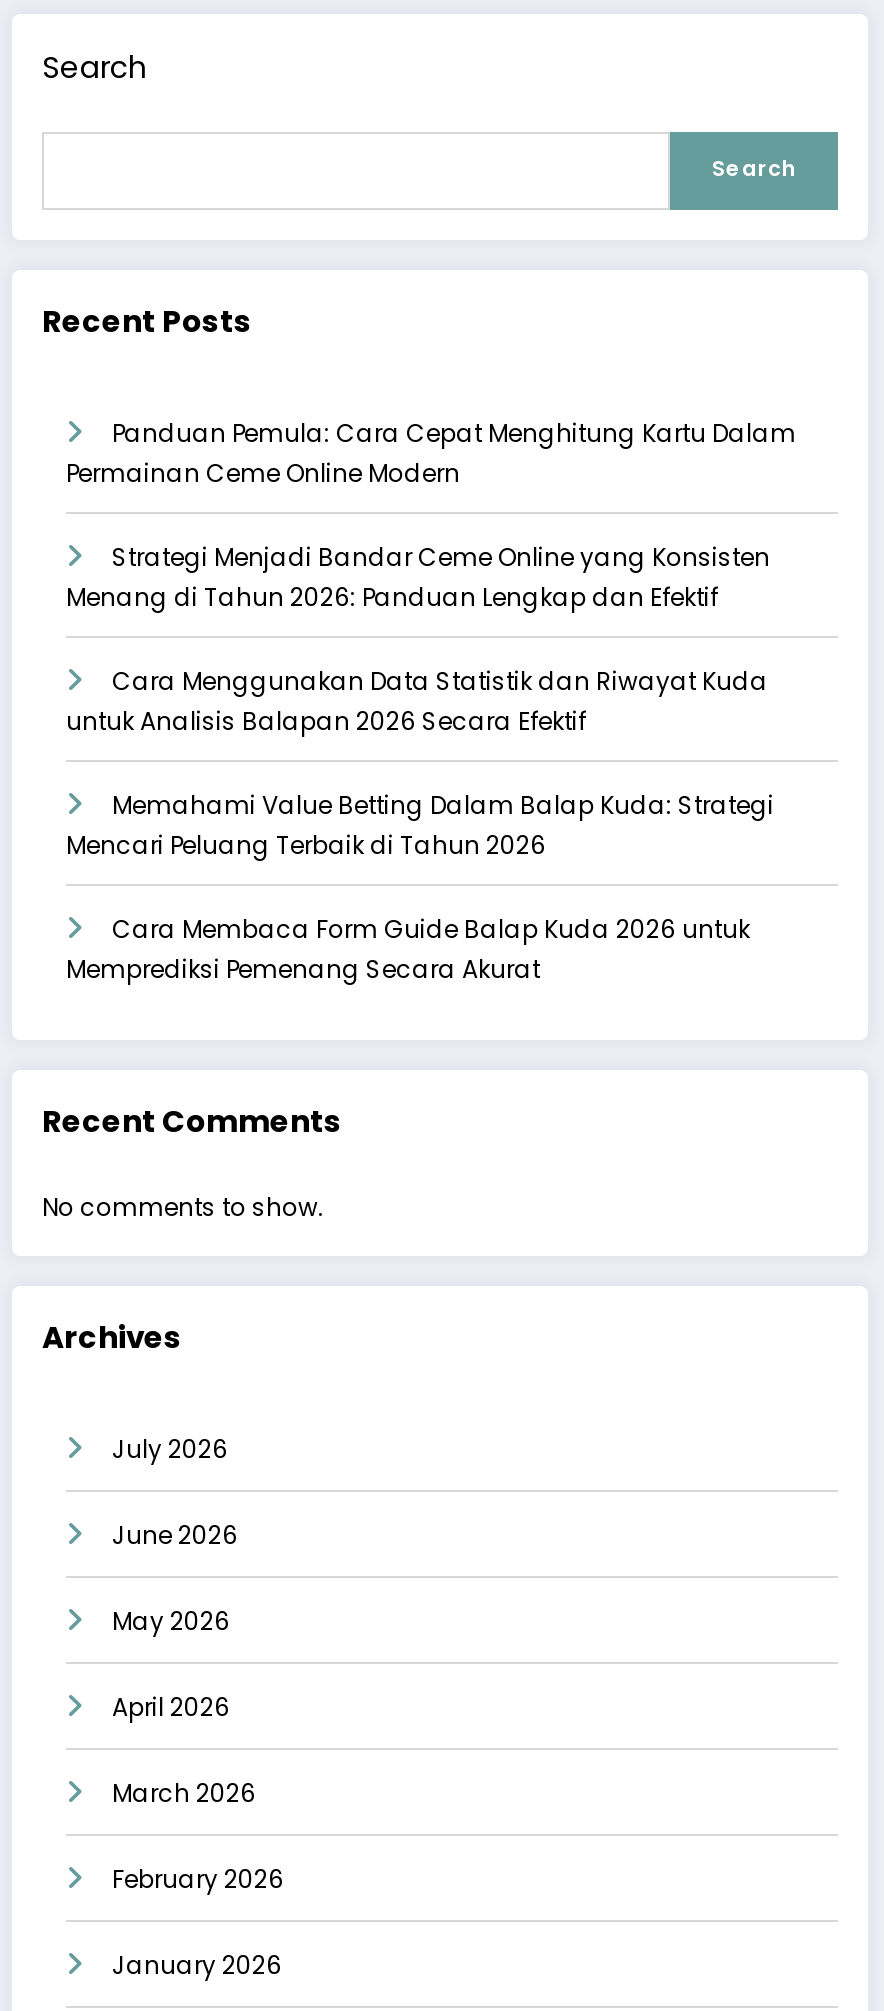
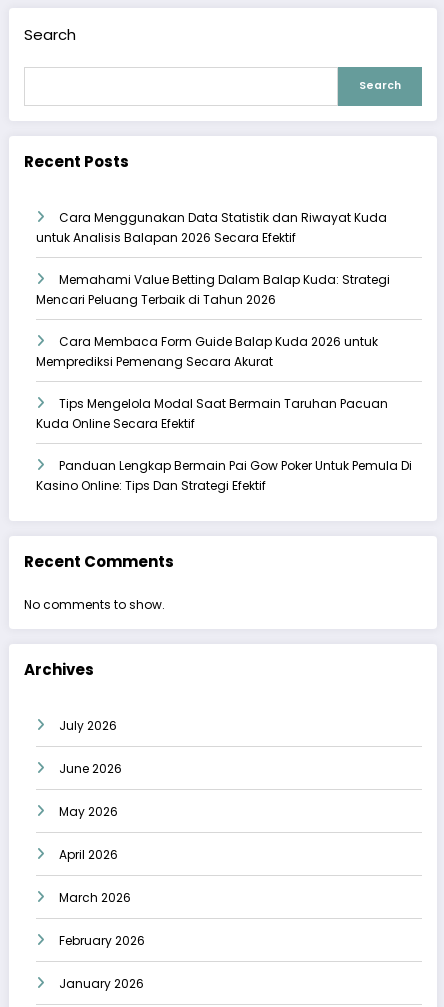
- Panduan Pemula: Cara Cepat Menghitung Kartu Dalam
- Permainan Ceme Online Modern
- Strategi Menjadi Bandar Ceme Online yang Konsisten
- Menang di Tahun 2026: Panduan Lengkap dan Efektif

moved up: Cara Menggunakan Data Statistik dan Riwayat Kuda | untuk Analisis Balapan 2026 Secara Efektif | Memahami Value Betting Dalam Balap Kuda: Strategi | Mencari Peluang Terbaik di Tahun 2026 | Cara Membaca Form Guide Balap Kuda 2026 untuk | Memprediksi Pemenang Secara Akurat

+ Tips Mengelola Modal Saat Bermain Taruhan Pacuan
+ Kuda Online Secara Efektif
+ Panduan Lengkap Bermain Pai Gow Poker Untuk Pemula Di
+ Kasino Online: Tips Dan Strategi Efektif
